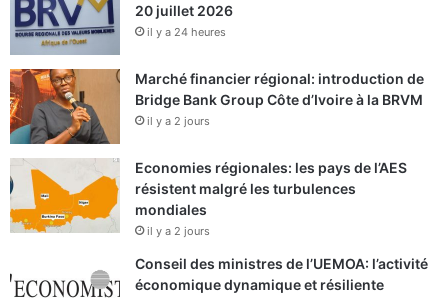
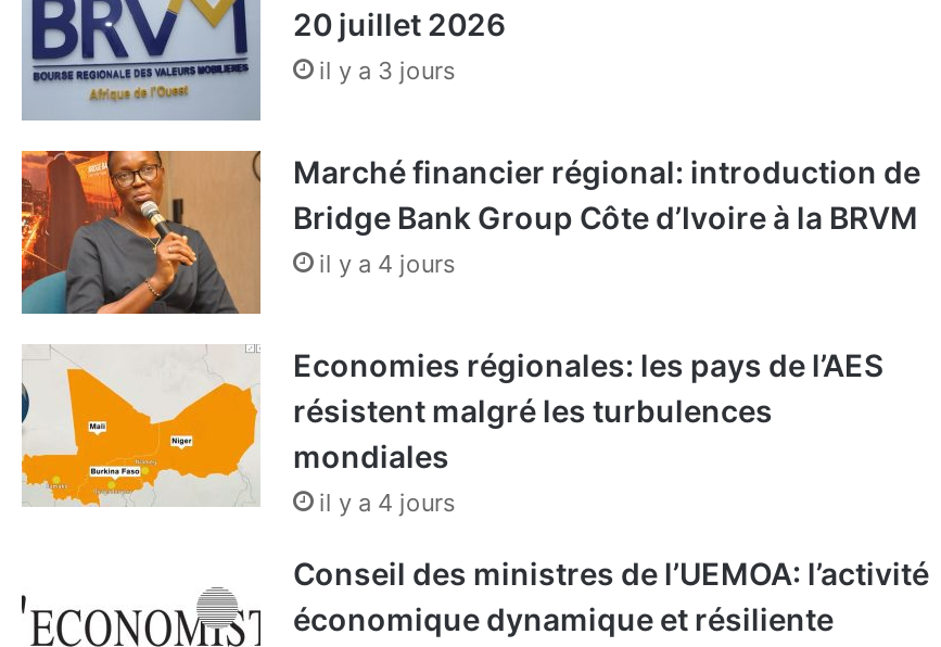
- il y a 24 heures
+ il y a 3 jours

- il y a 2 jours
+ il y a 4 jours

- il y a 2 jours
+ il y a 4 jours
